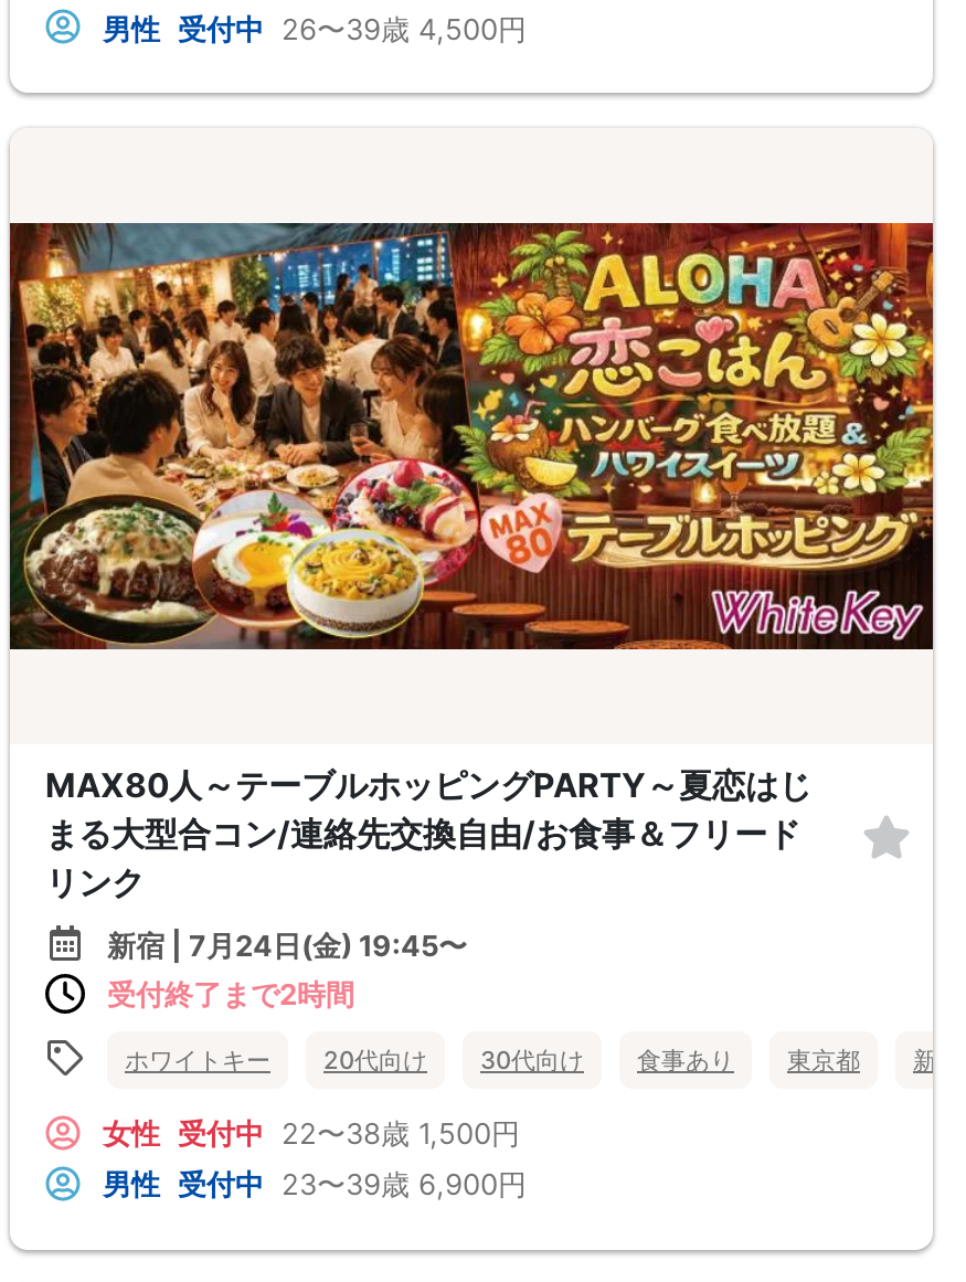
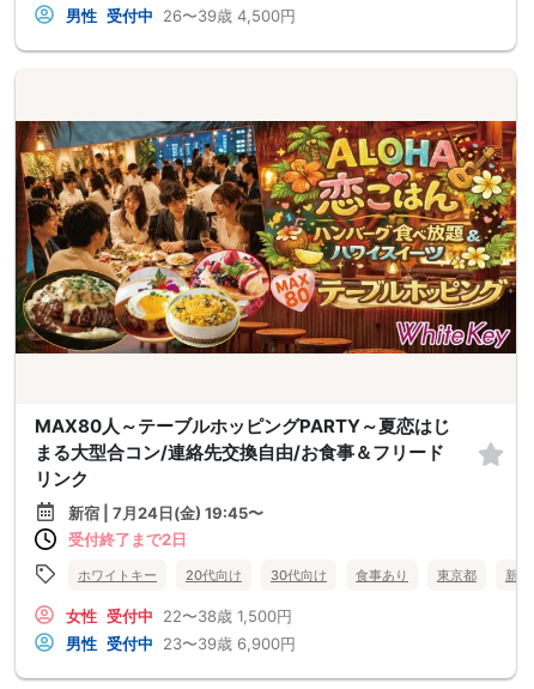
- 受付終了まで2時間
+ 受付終了まで2日
